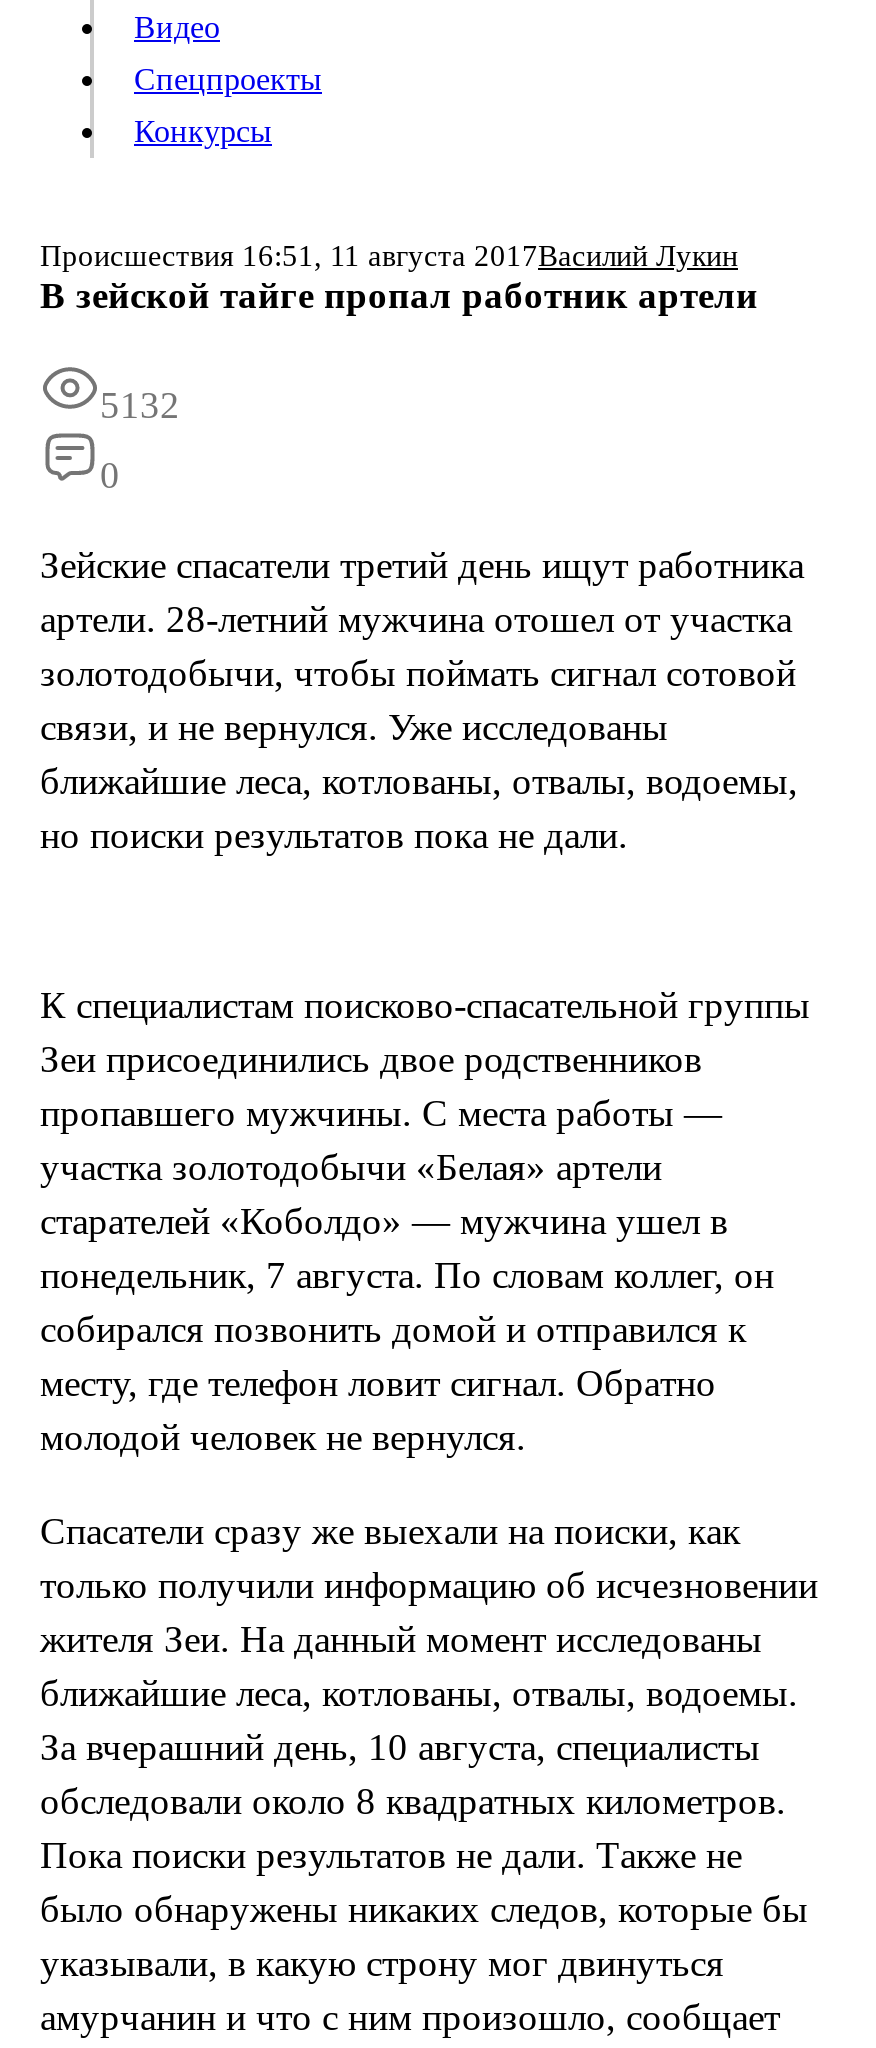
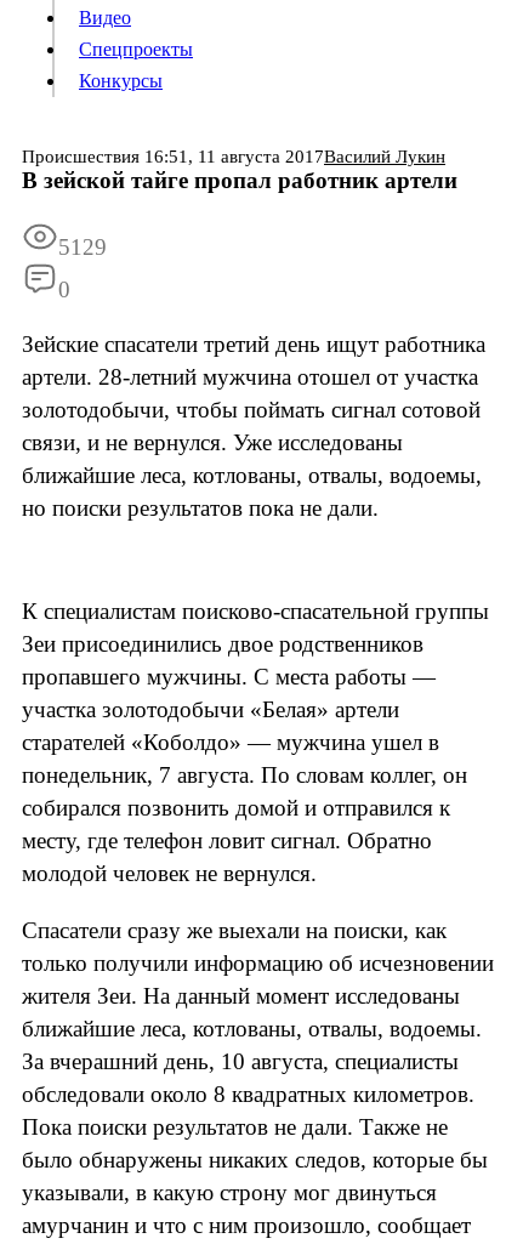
- 5132
+ 5129
